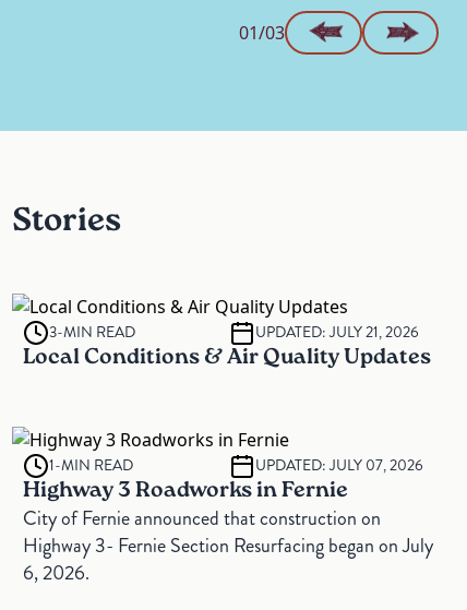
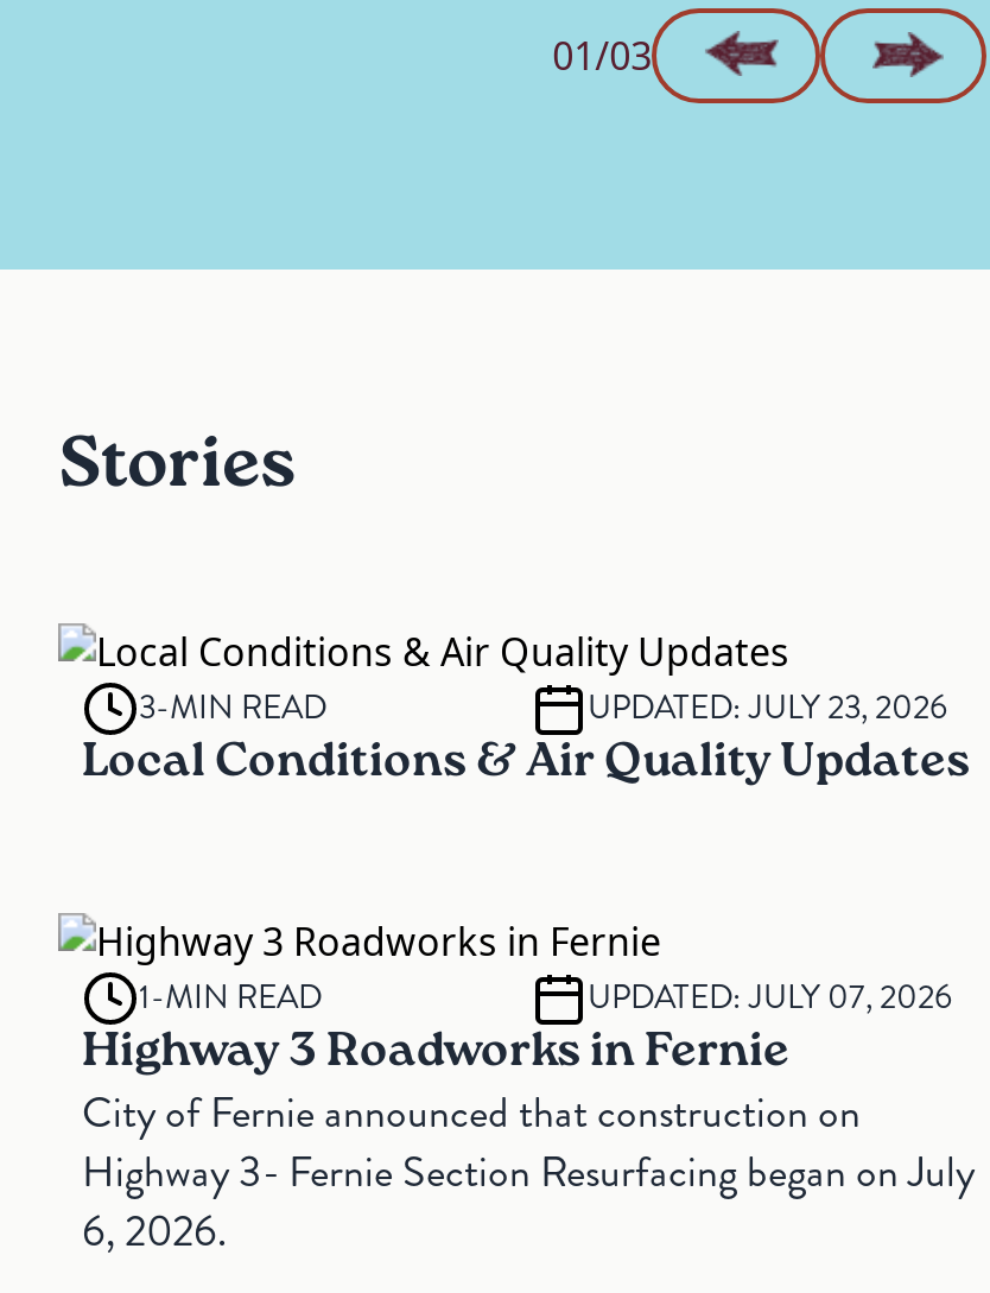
- UPDATED: JULY 21, 2026
+ UPDATED: JULY 23, 2026
